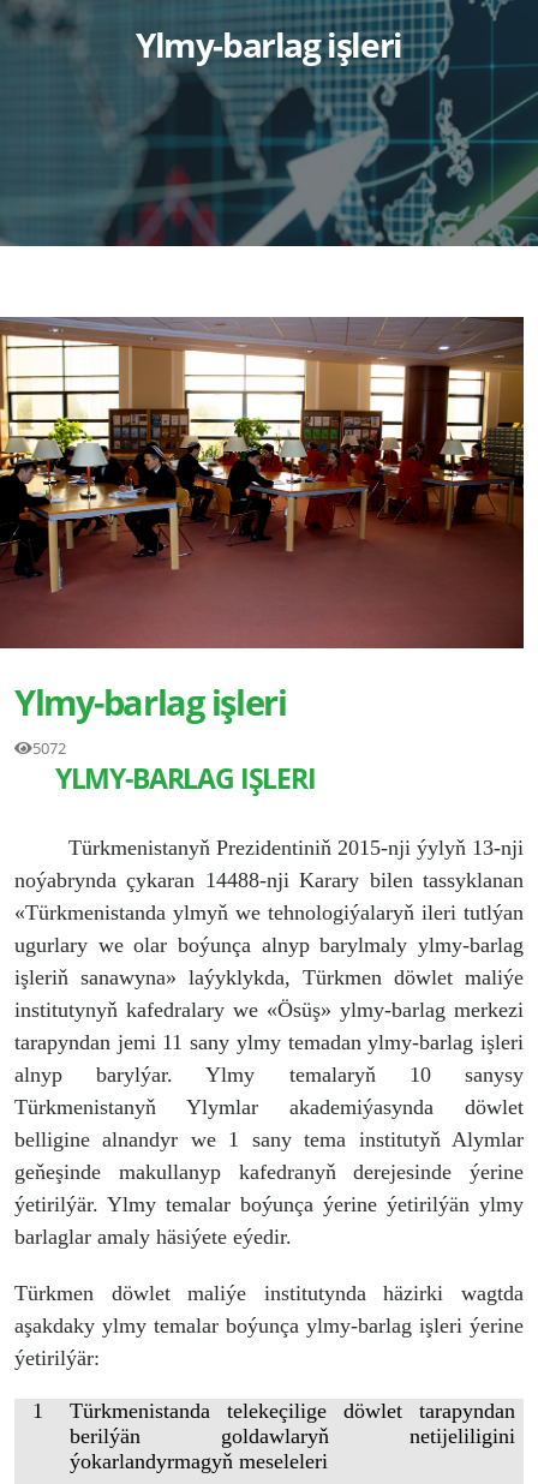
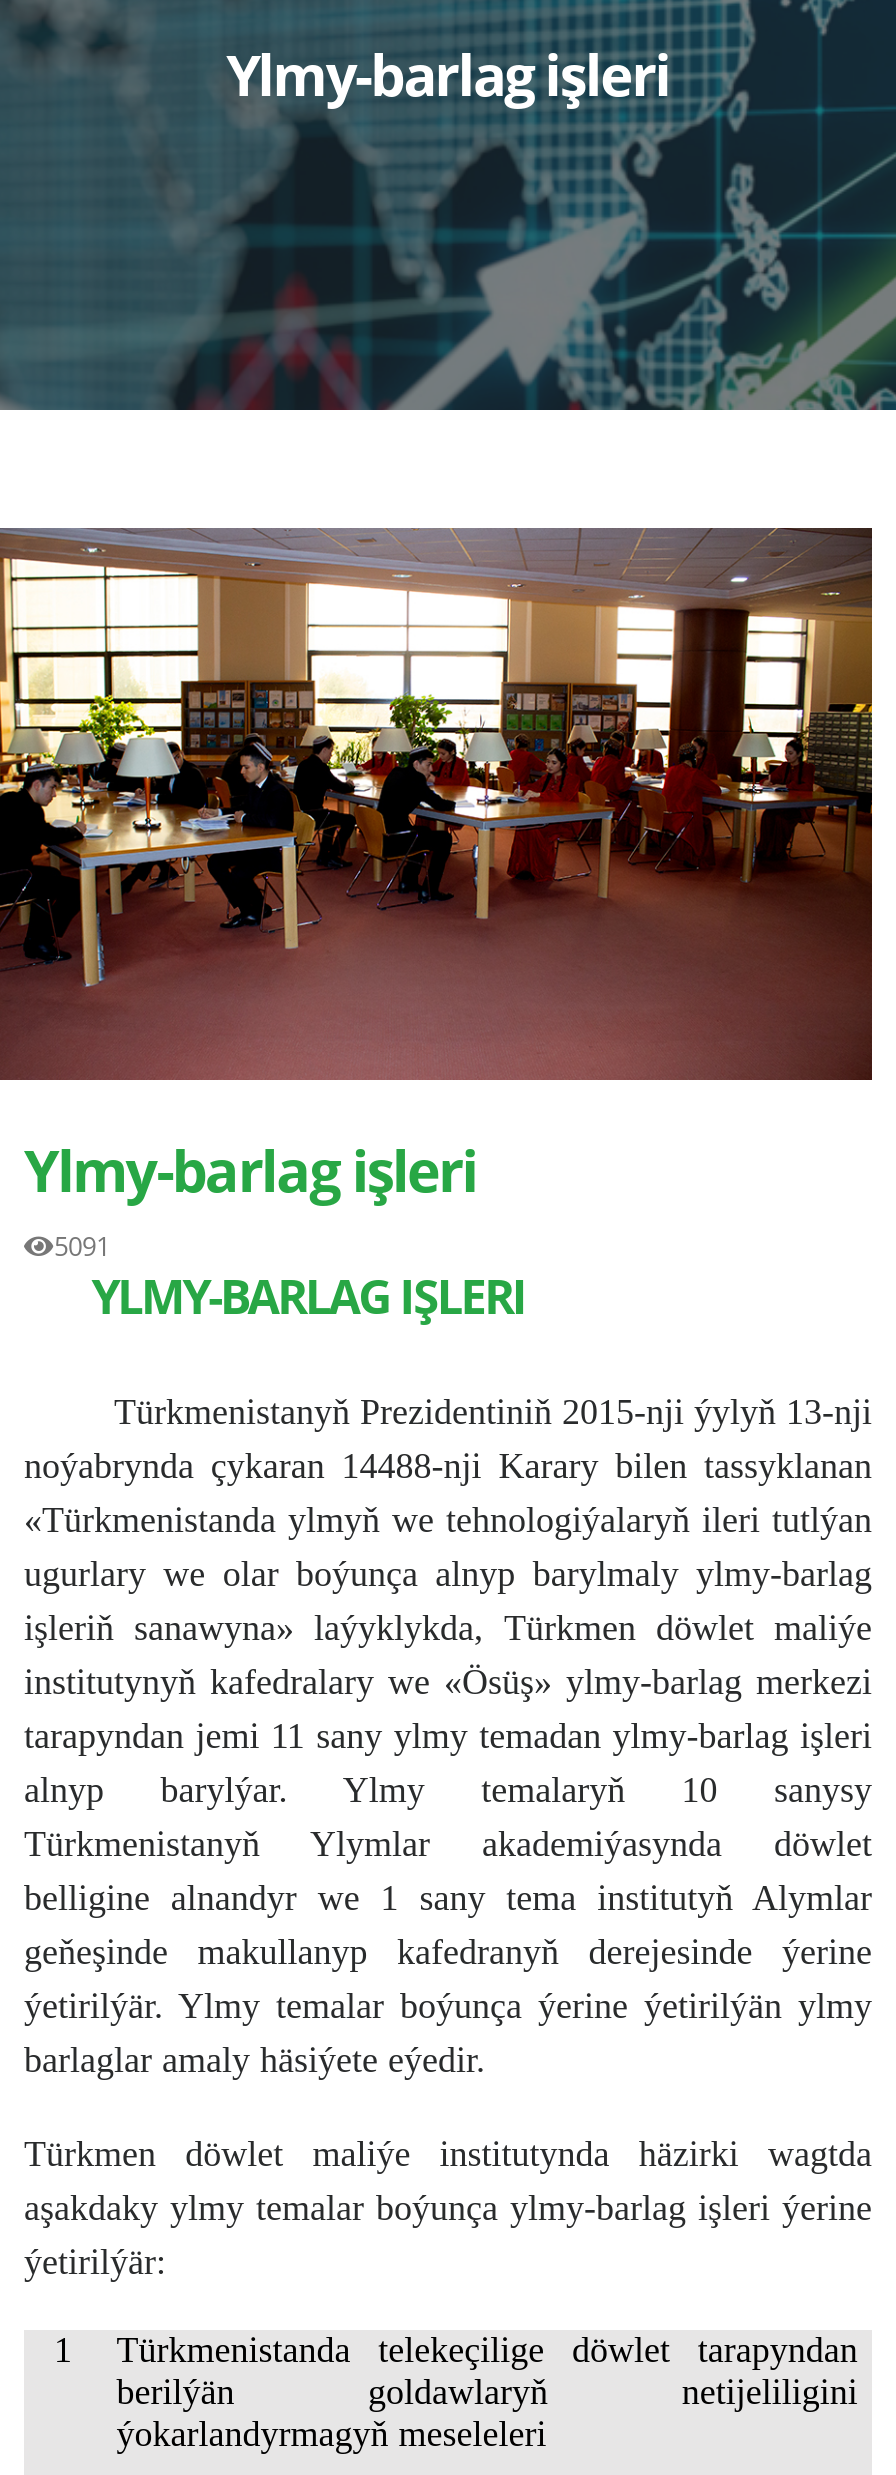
- 5072
+ 5091
